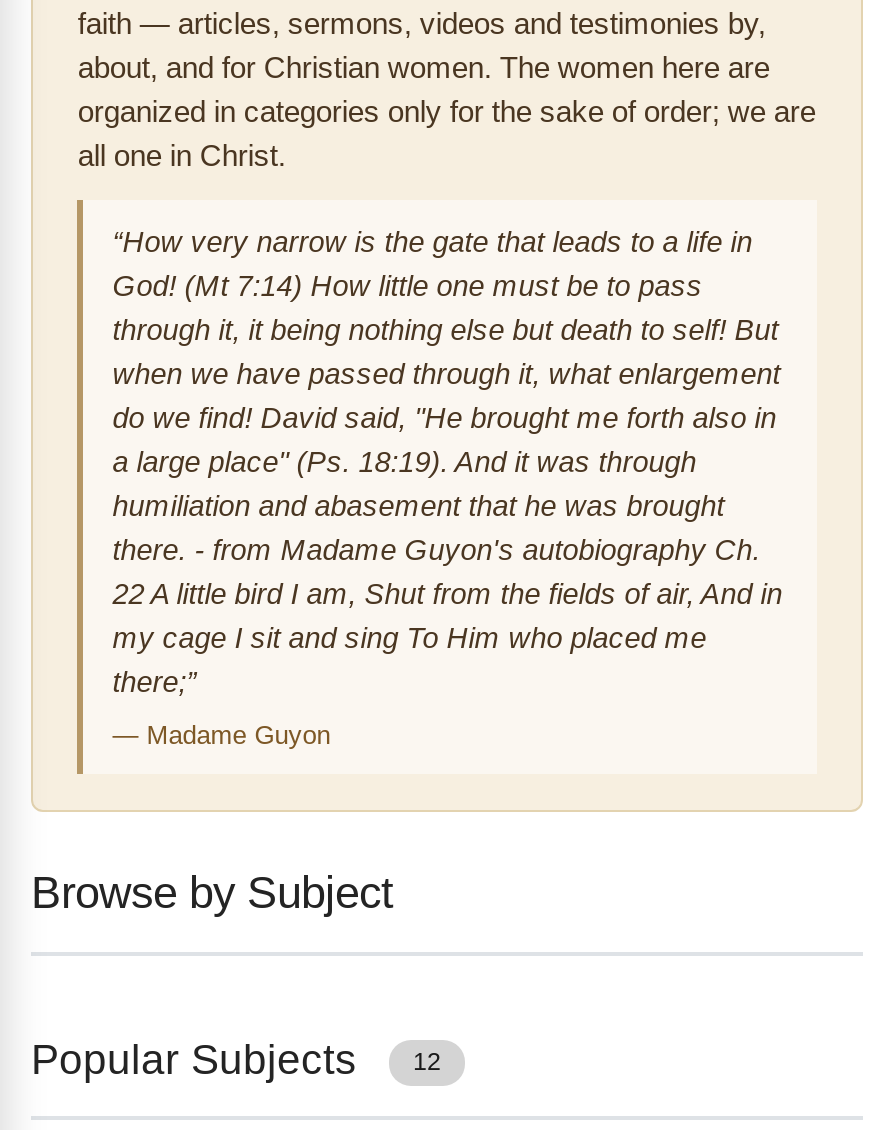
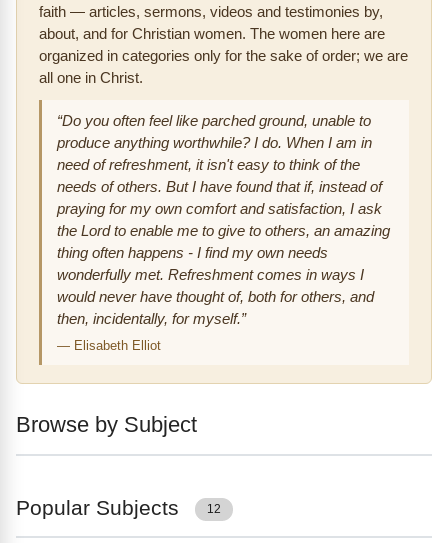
- “How very narrow is the gate that leads to a life in
- God! (Mt 7:14) How little one must be to pass
- through it, it being nothing else but death to self! But
- when we have passed through it, what enlargement
- do we find! David said, "He brought me forth also in
- a large place" (Ps. 18:19). And it was through
- humiliation and abasement that he was brought
- there. - from Madame Guyon's autobiography Ch.
- 22 A little bird I am, Shut from the fields of air, And in
- my cage I sit and sing To Him who placed me
- there;”
+ “Do you often feel like parched ground, unable to
+ produce anything worthwhile? I do. When I am in
+ need of refreshment, it isn't easy to think of the
+ needs of others. But I have found that if, instead of
+ praying for my own comfort and satisfaction, I ask
+ the Lord to enable me to give to others, an amazing
+ thing often happens - I find my own needs
+ wonderfully met. Refreshment comes in ways I
+ would never have thought of, both for others, and
+ then, incidentally, for myself.”

- — Madame Guyon
+ — Elisabeth Elliot
